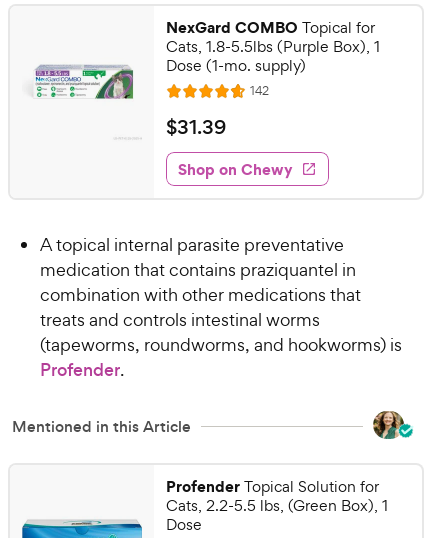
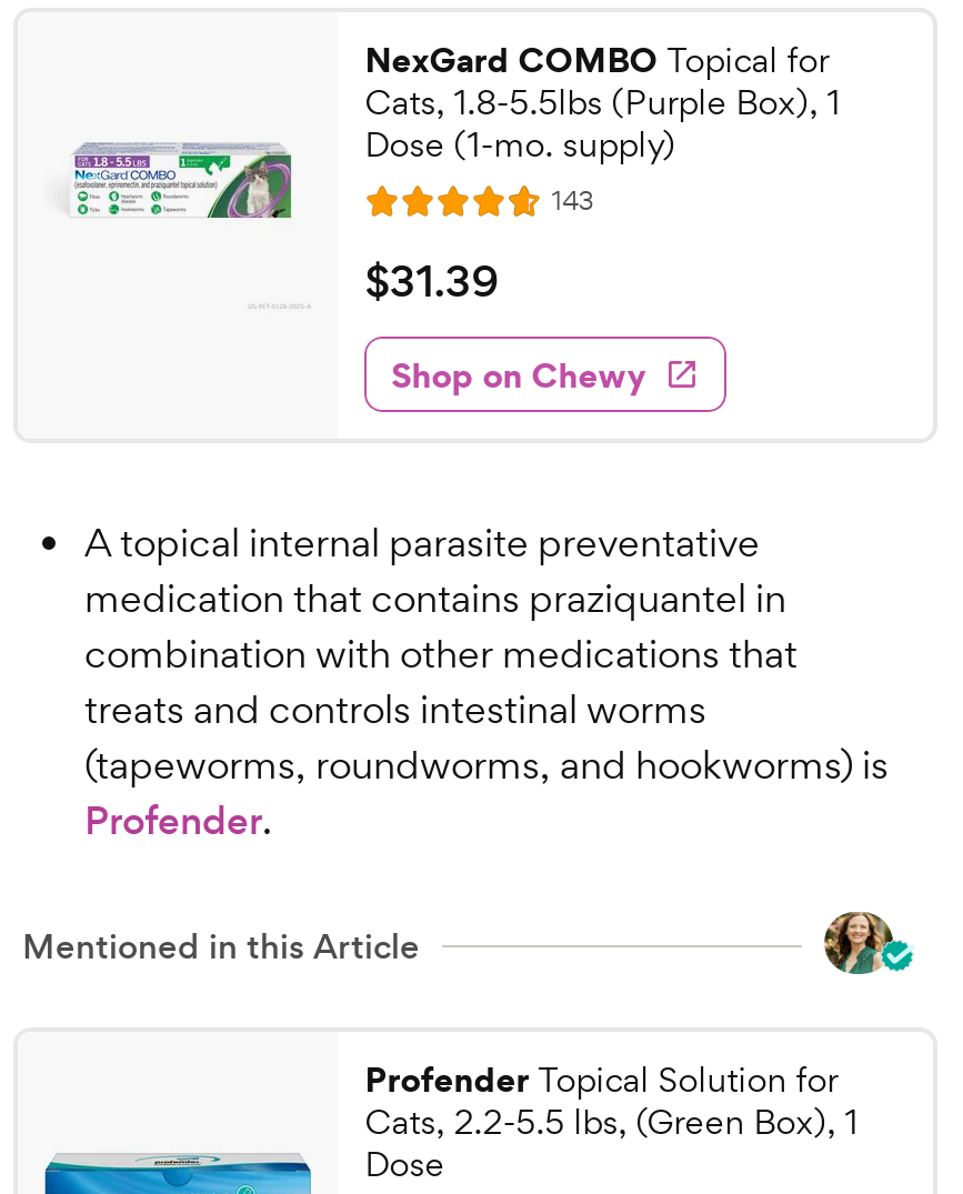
- 142 R
+ 143 R
